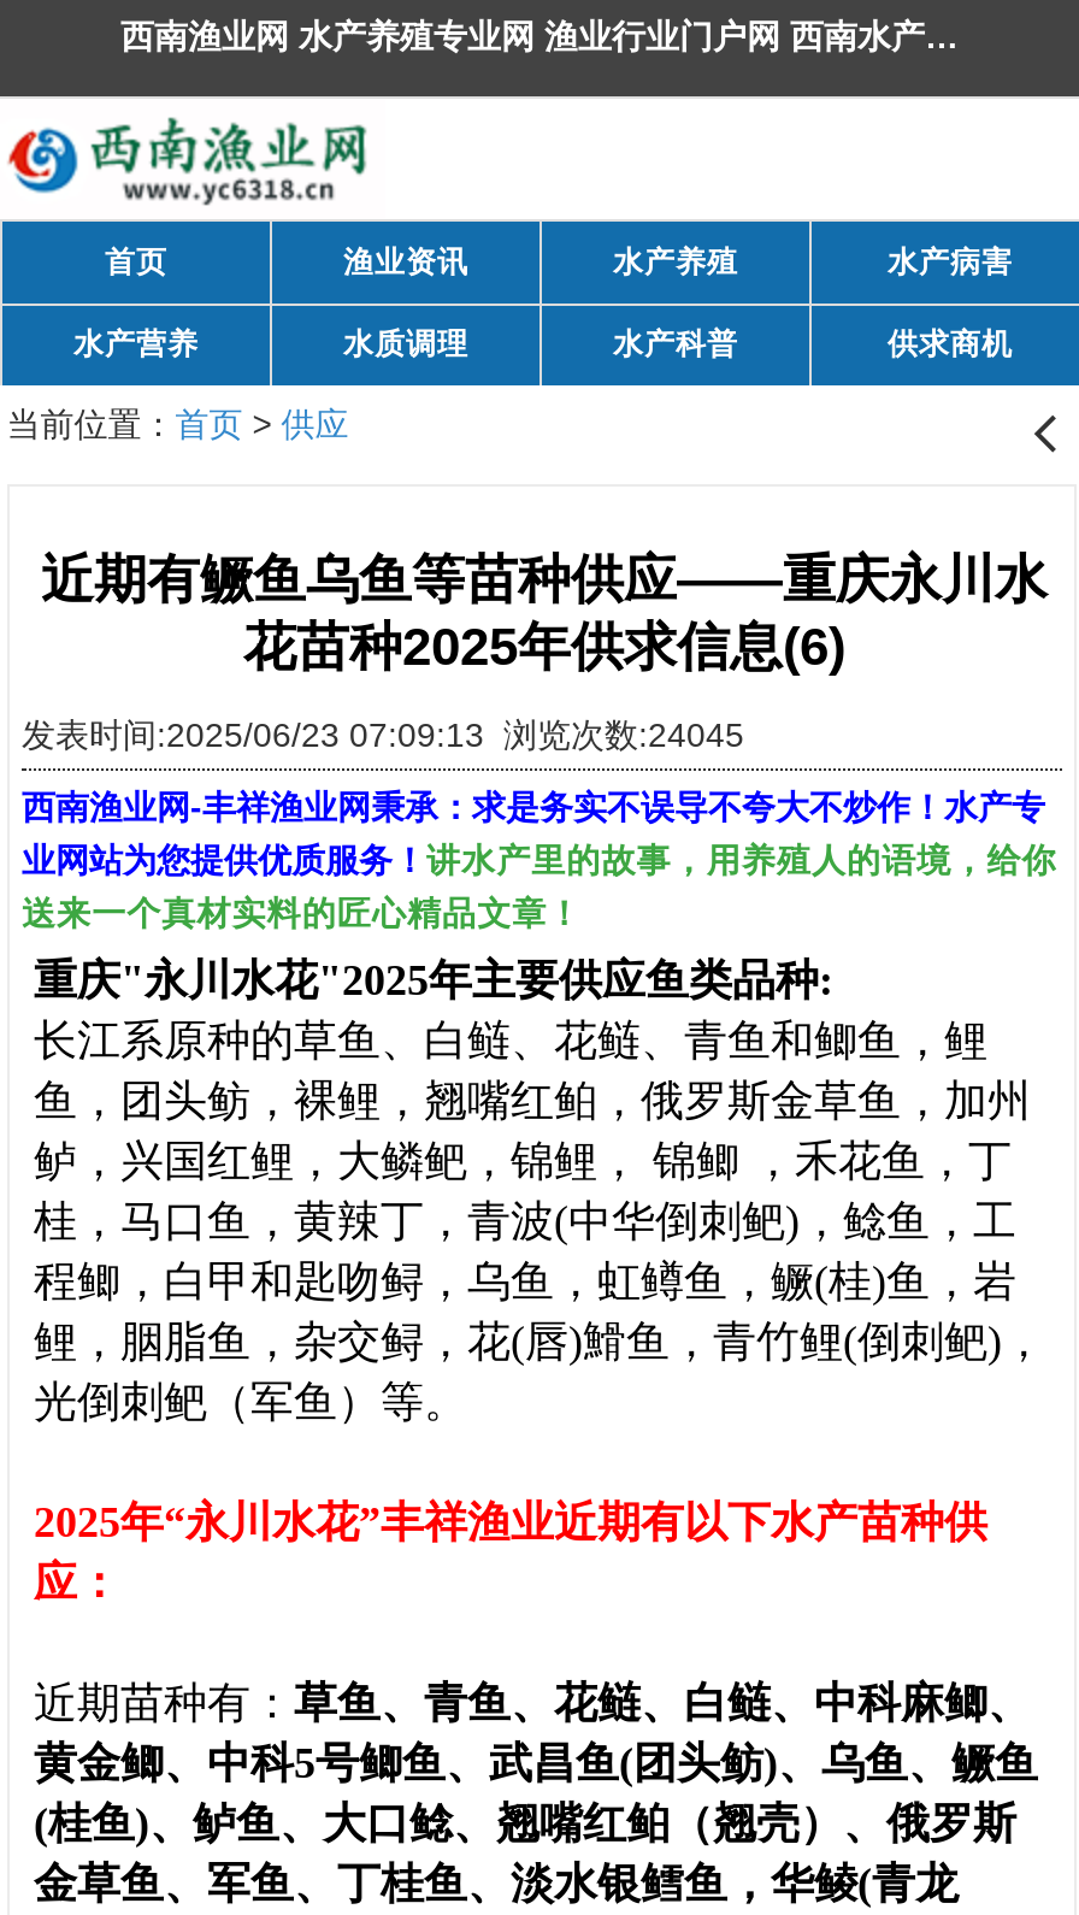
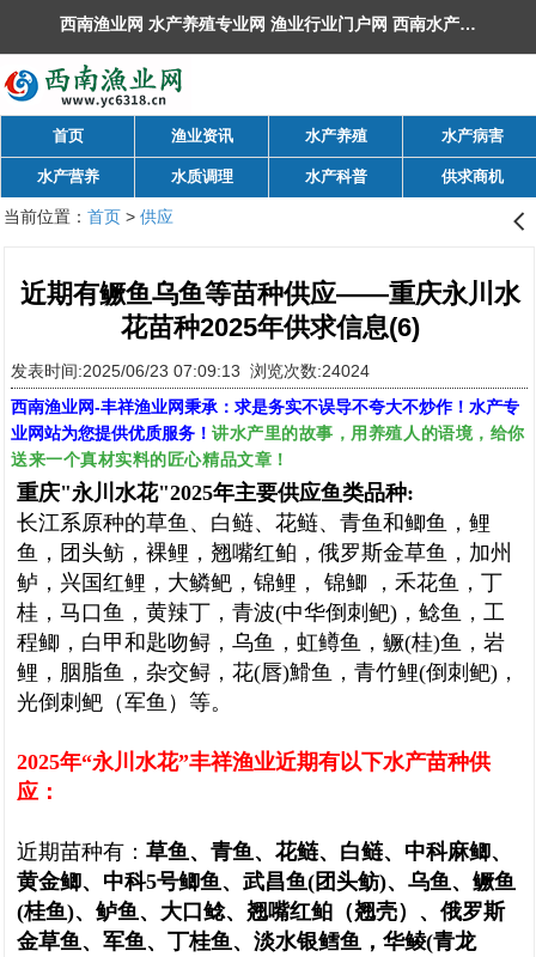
- 发表时间:2025/06/23 07:09:13 浏览次数:24045
+ 发表时间:2025/06/23 07:09:13 浏览次数:24024
